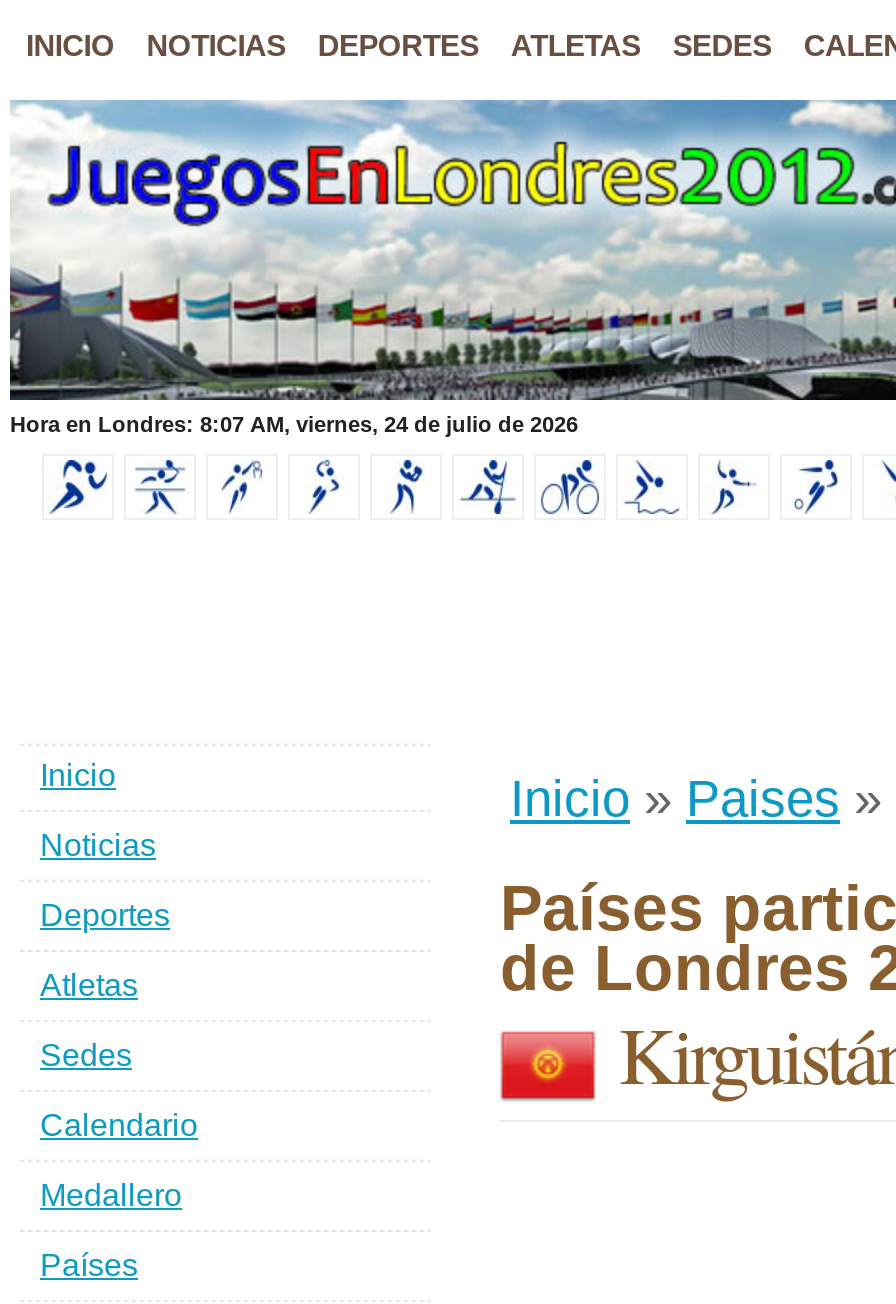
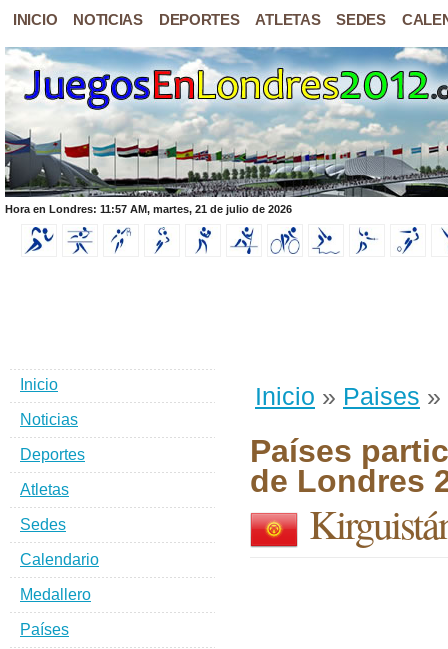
- Hora en Londres: 8:07 AM, viernes, 24 de julio de 2026
+ Hora en Londres: 11:57 AM, martes, 21 de julio de 2026
